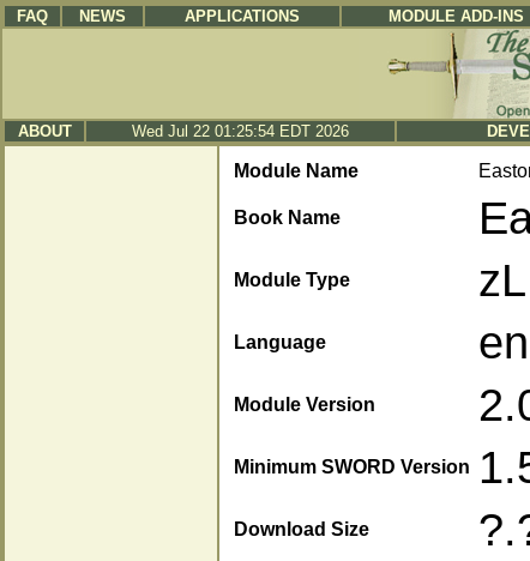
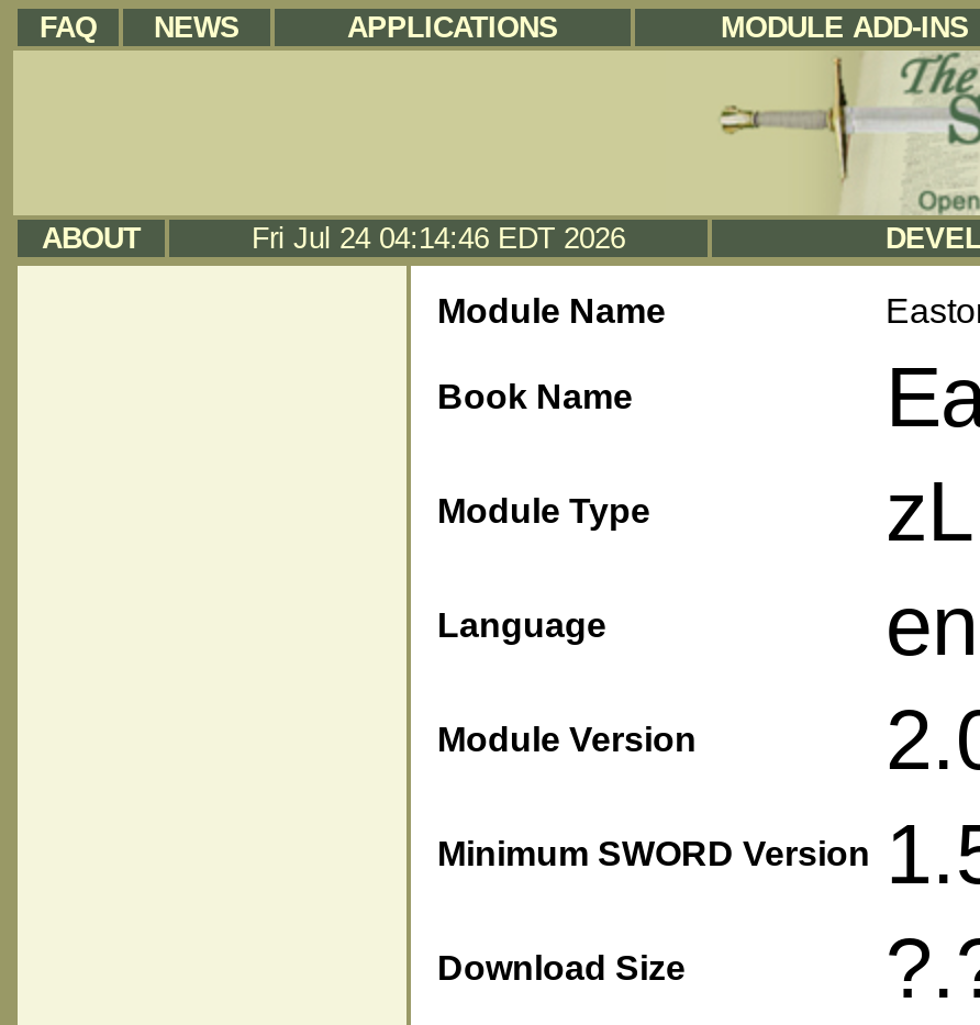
- Wed Jul 22 01:25:54 EDT 2026
+ Fri Jul 24 04:14:46 EDT 2026
